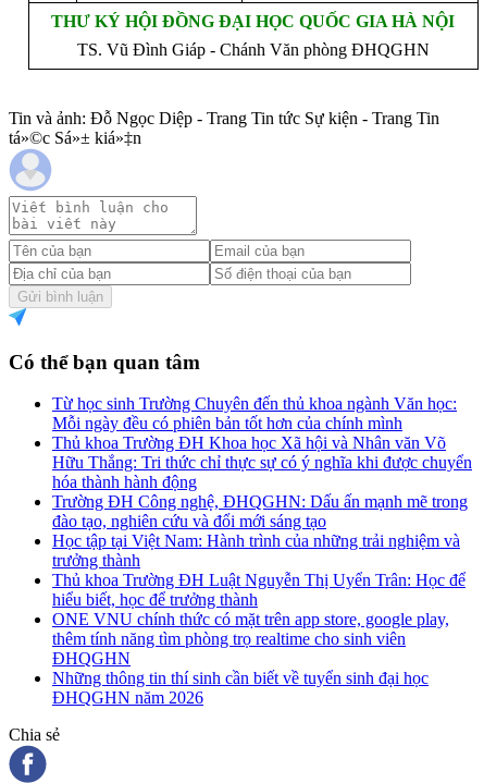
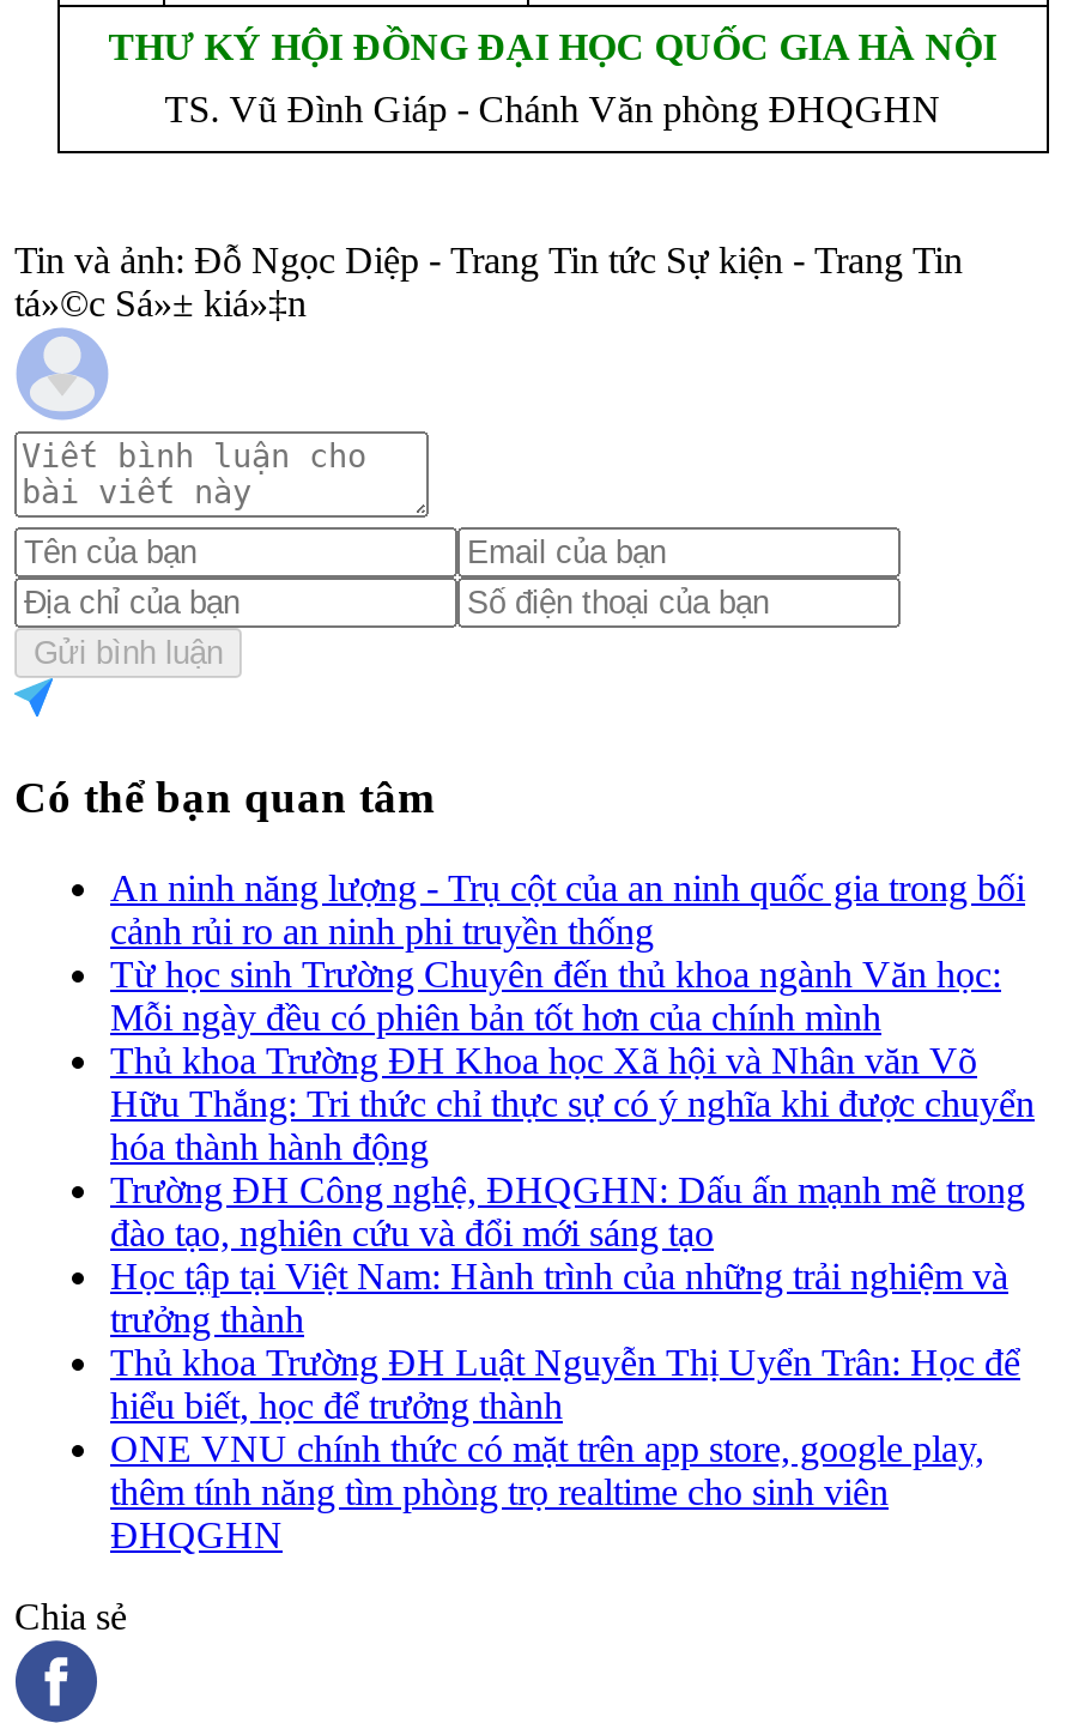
+ An ninh năng lượng - Trụ cột của an ninh quốc gia trong bối
+ cảnh rủi ro an ninh phi truyền thống

moved down: Từ học sinh Trường Chuyên đến thủ khoa ngành Văn học: | Mỗi ngày đều có phiên bản tốt hơn của chính mình | Thủ khoa Trường ĐH Khoa học Xã hội và Nhân văn Võ | ... | thêm tính năng tìm phòng trọ realtime cho sinh viên | ĐHQGHN

- Những thông tin thí sinh cần biết về tuyển sinh đại học
- ĐHQGHN năm 2026
